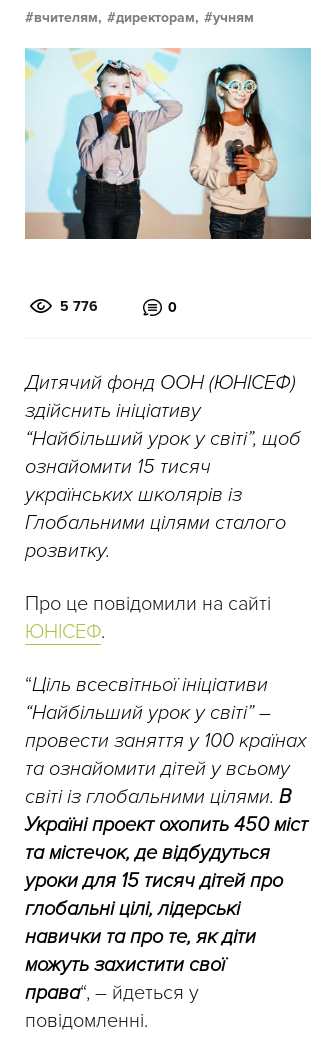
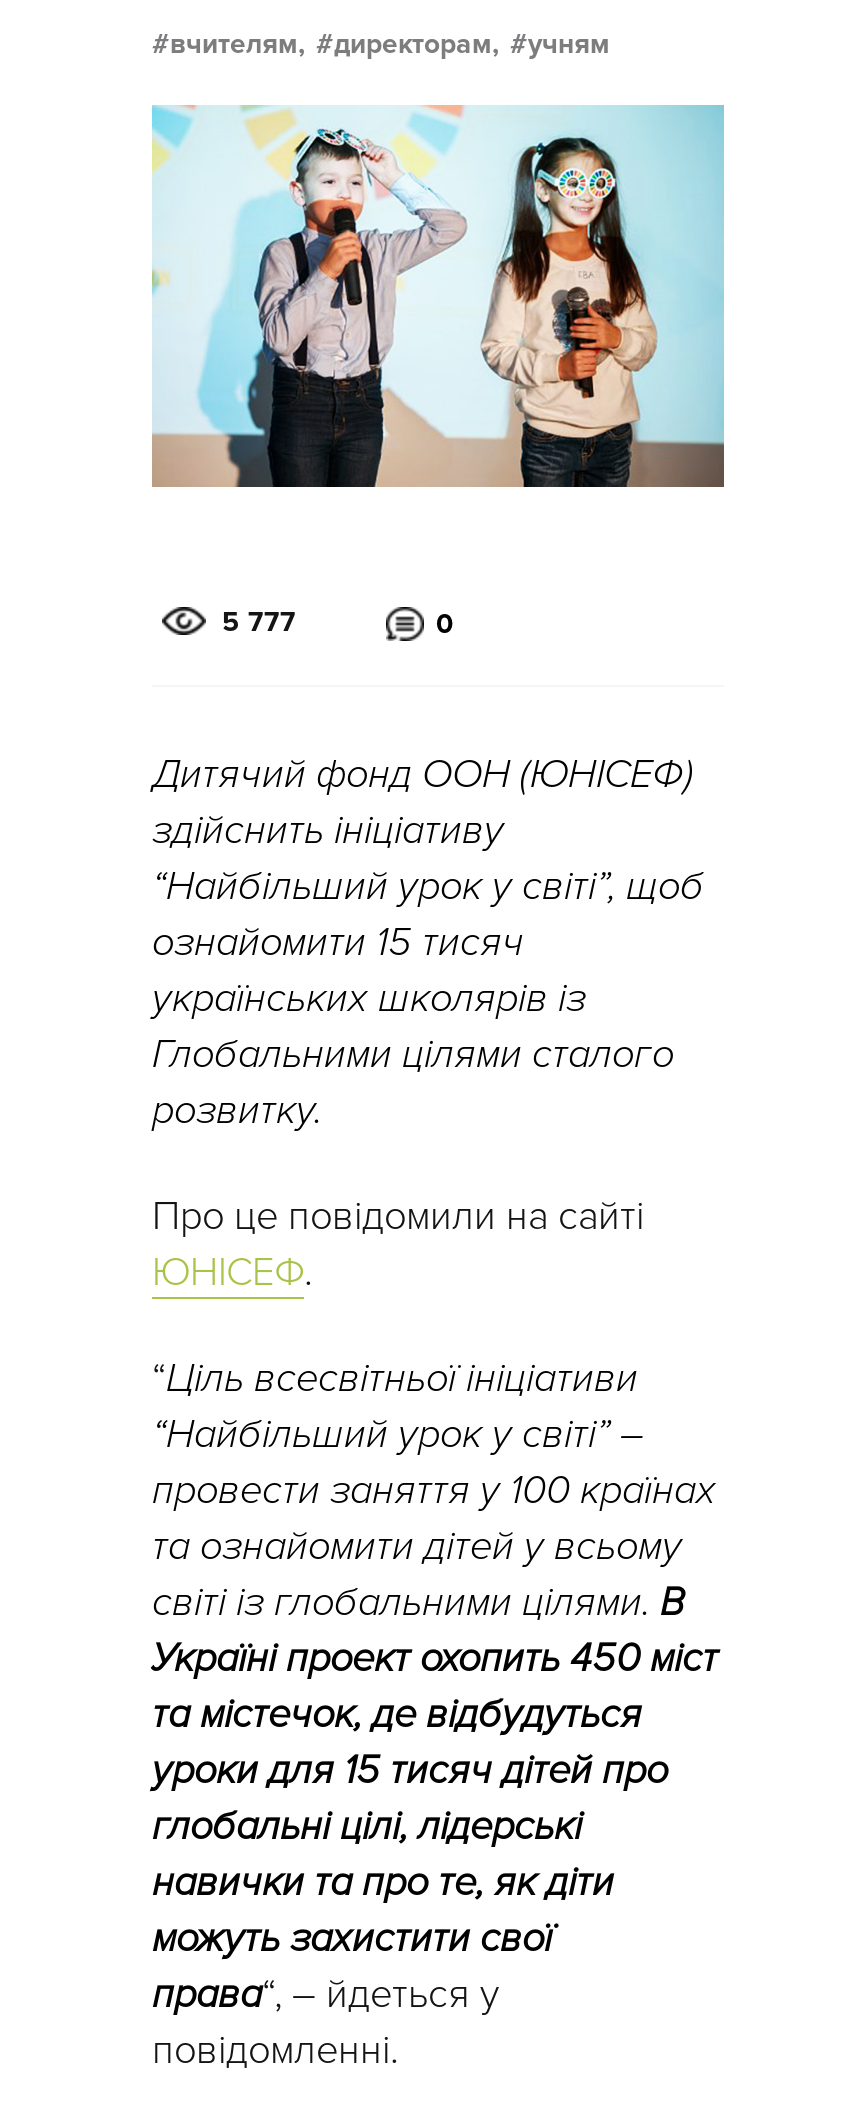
- 5 776
+ 5 777
